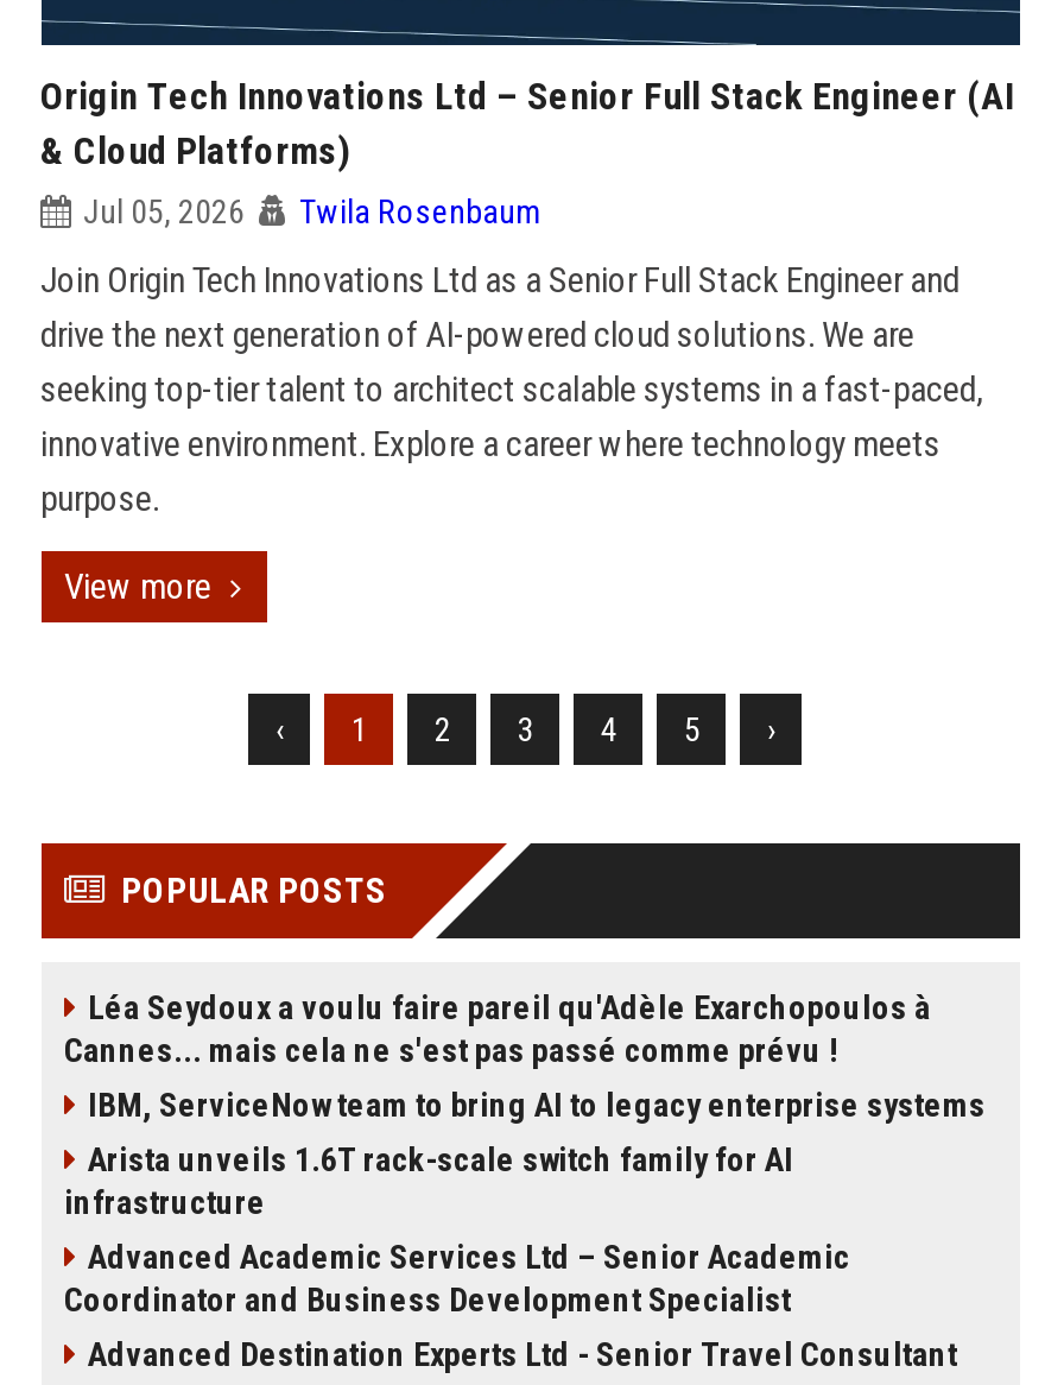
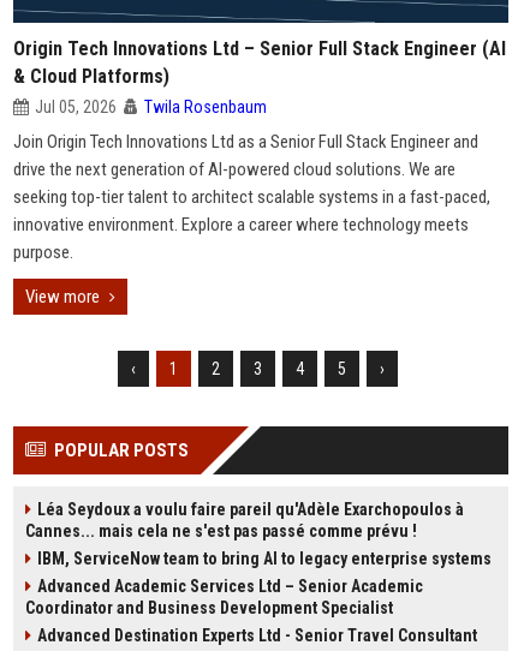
- Arista unveils 1.6T rack-scale switch family for AI
- infrastructure
